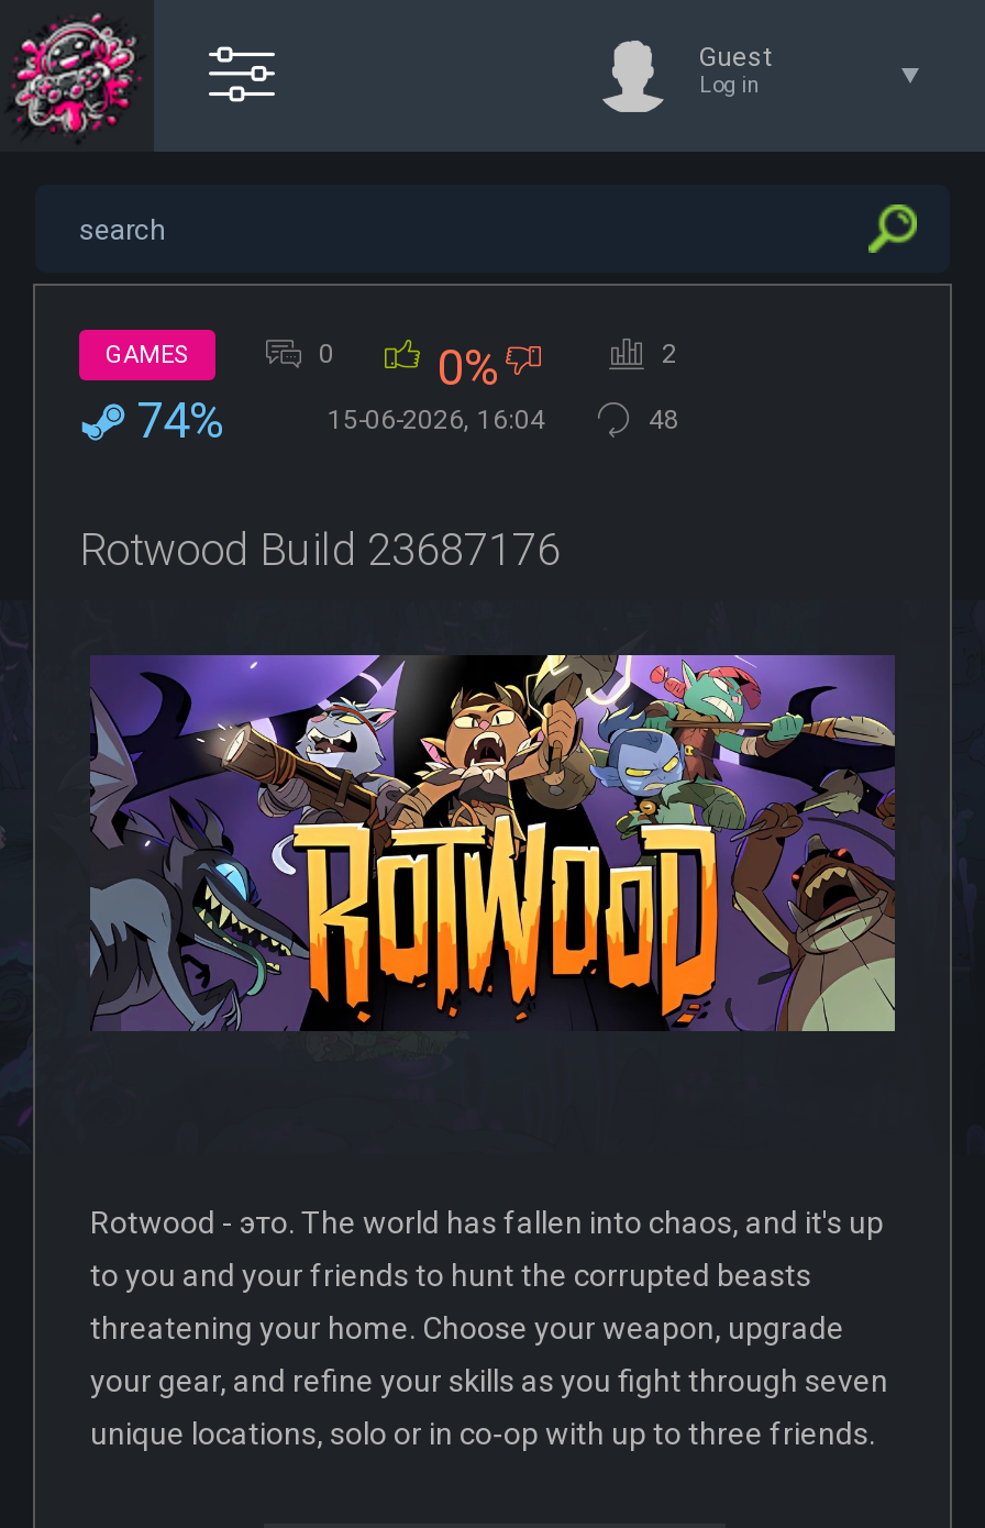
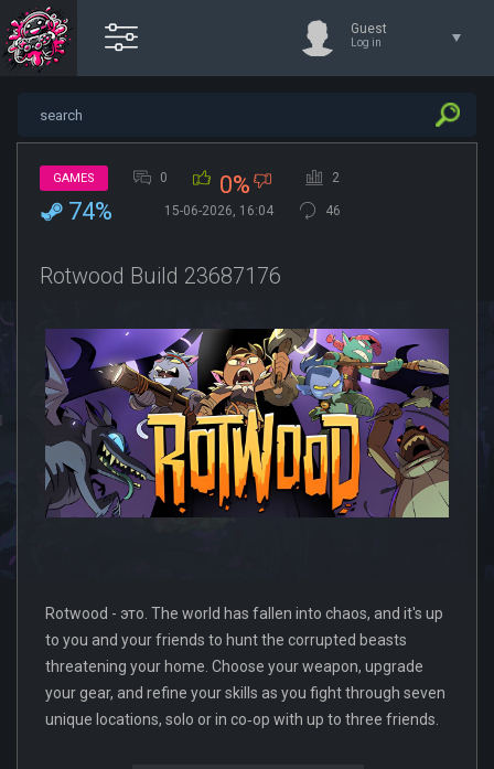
- 48
+ 46
